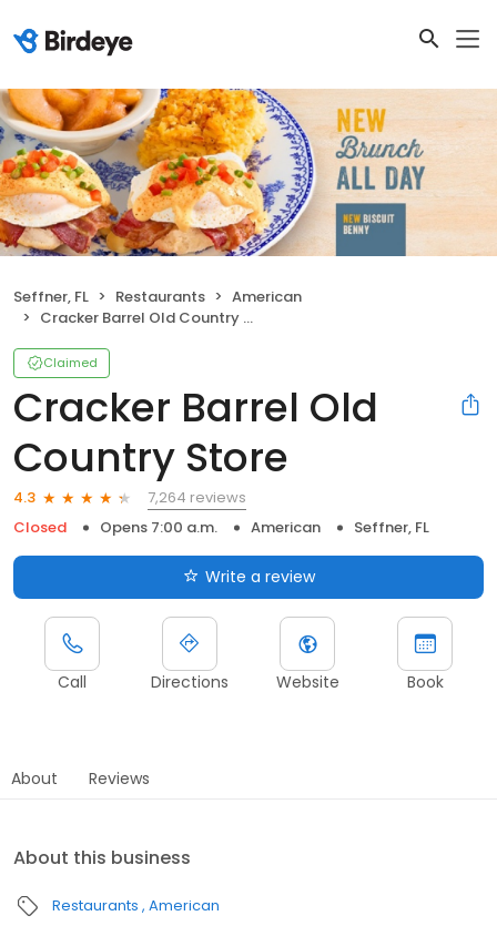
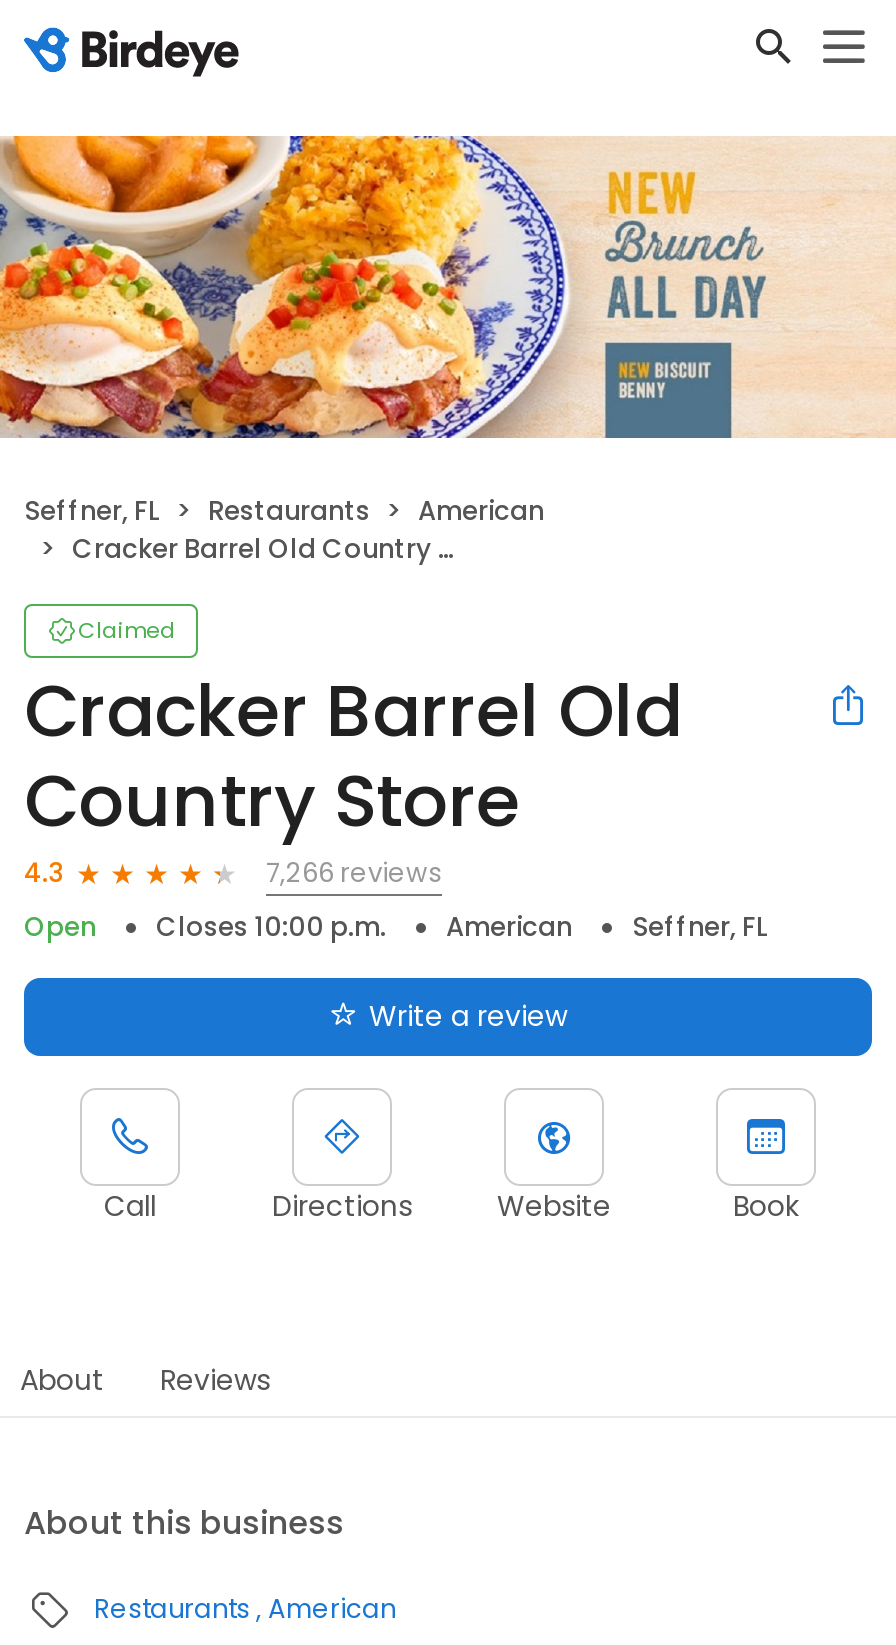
- 7,264 reviews
- Closed
- Opens 7:00 a.m.
+ 7,266 reviews
+ Open
+ Closes 10:00 p.m.
